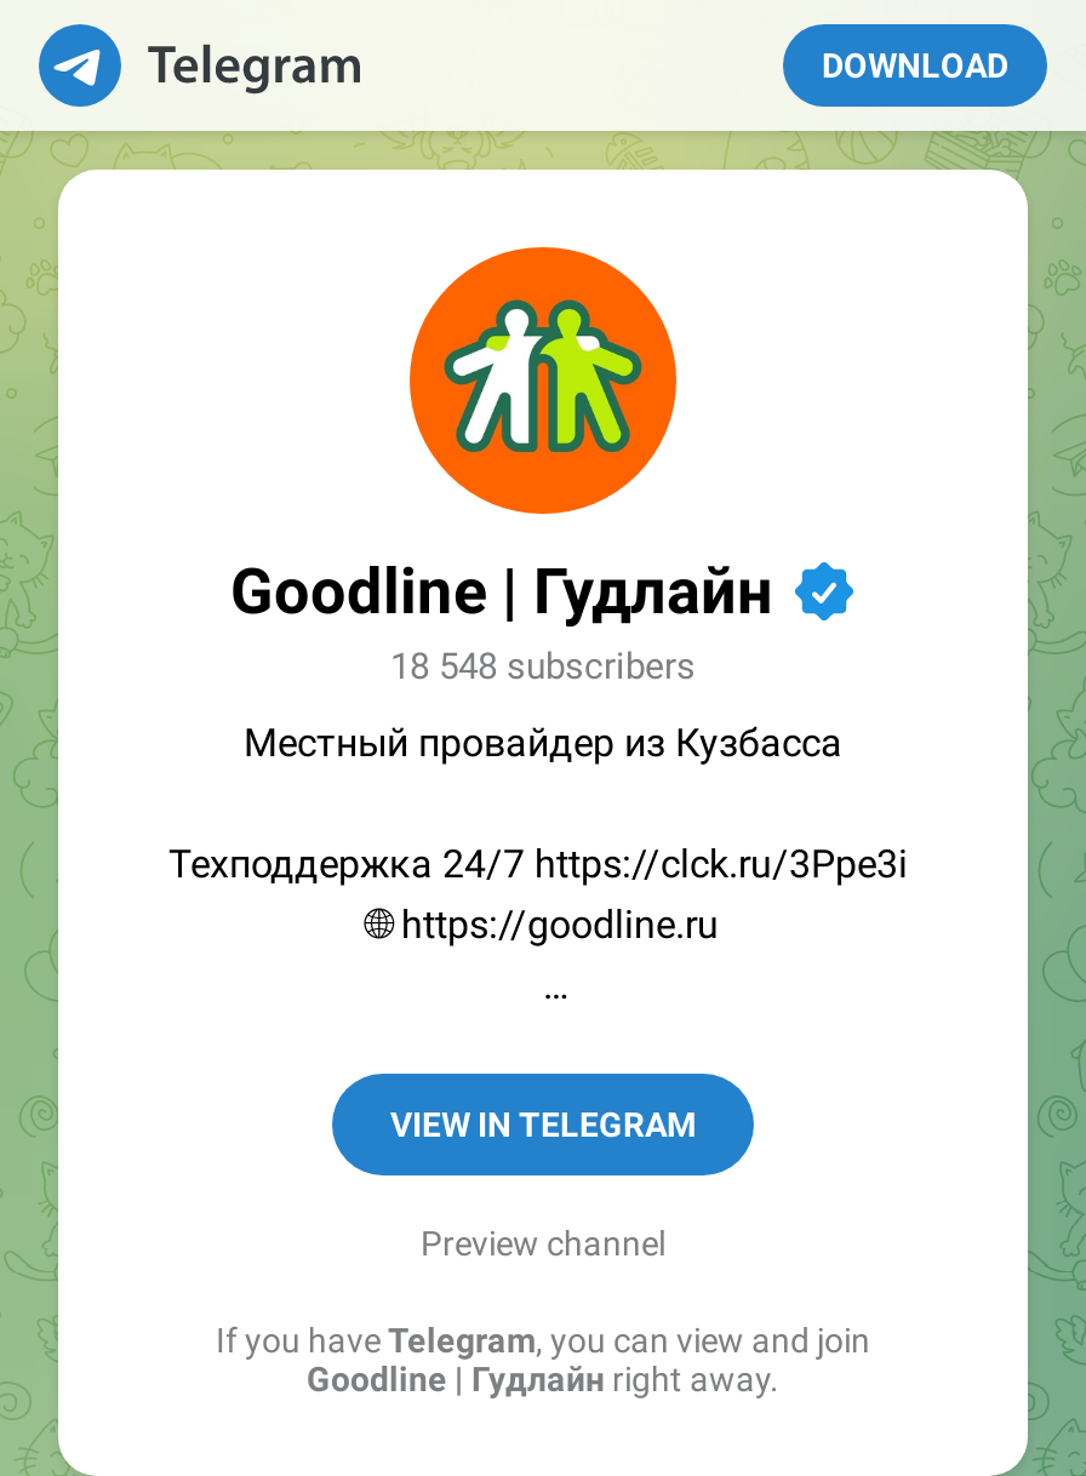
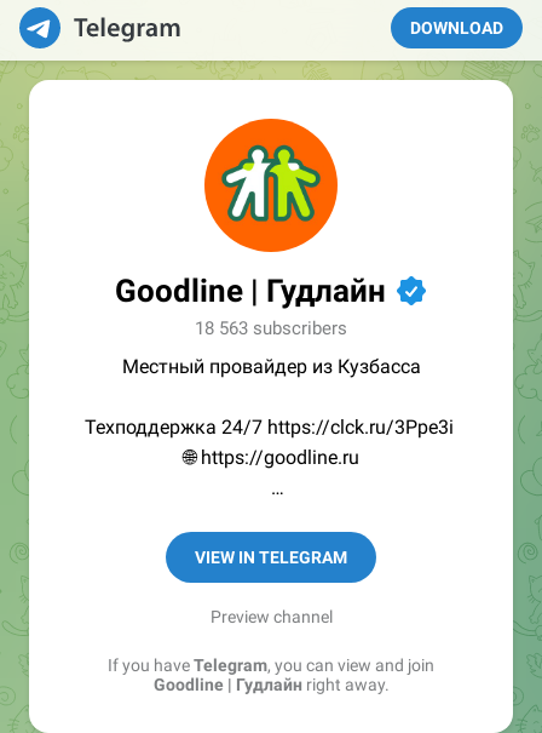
- 18 548 subscribers
+ 18 563 subscribers
